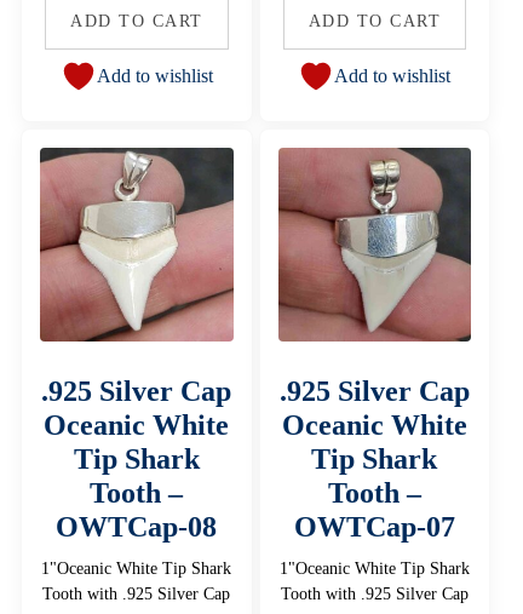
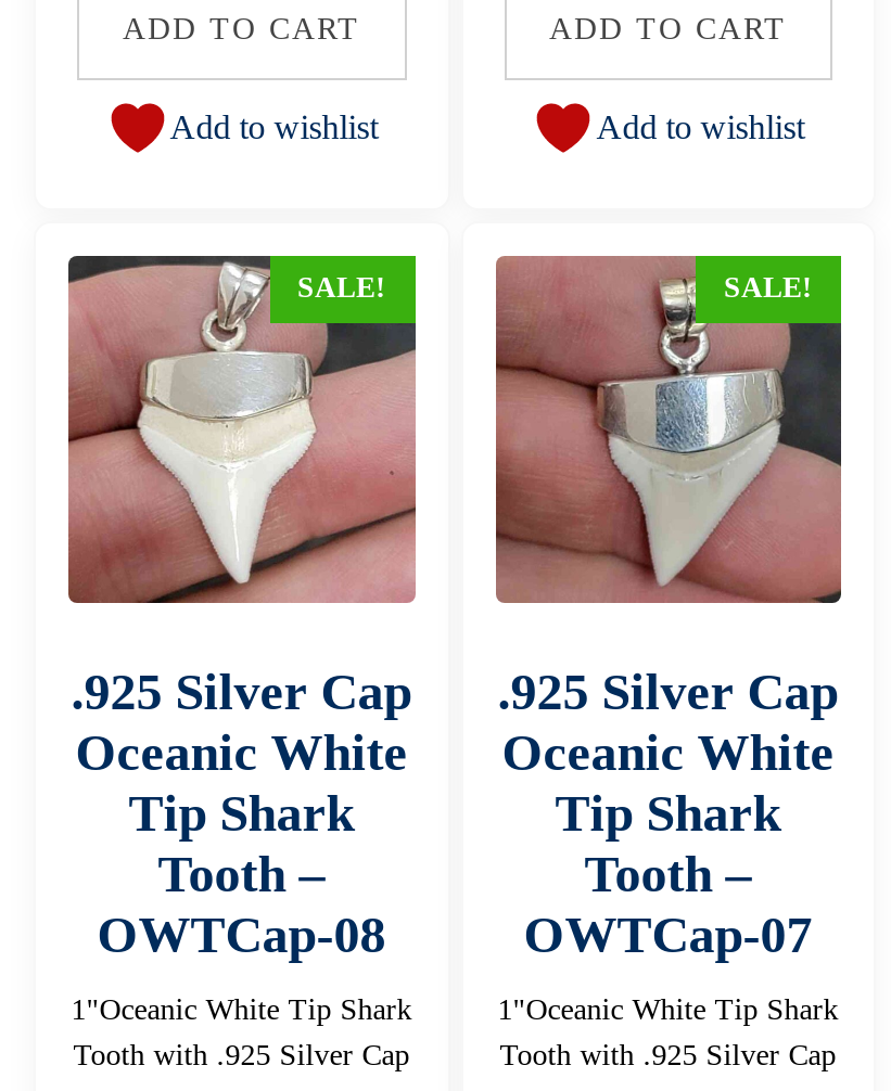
+ SALE!

+ SALE!
